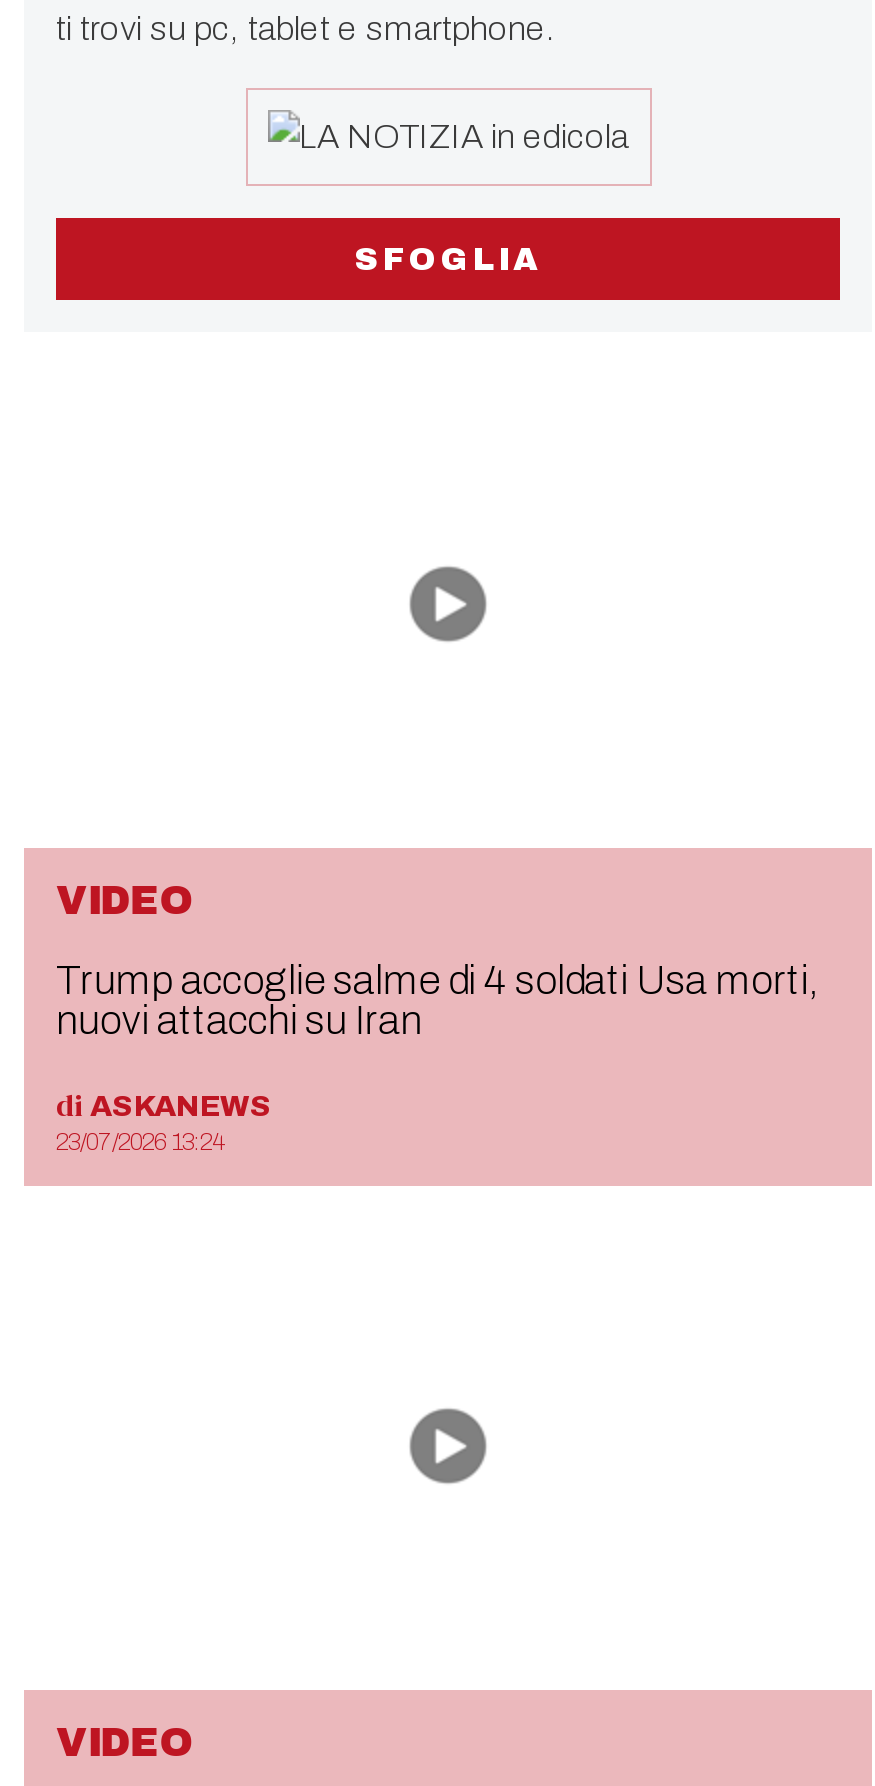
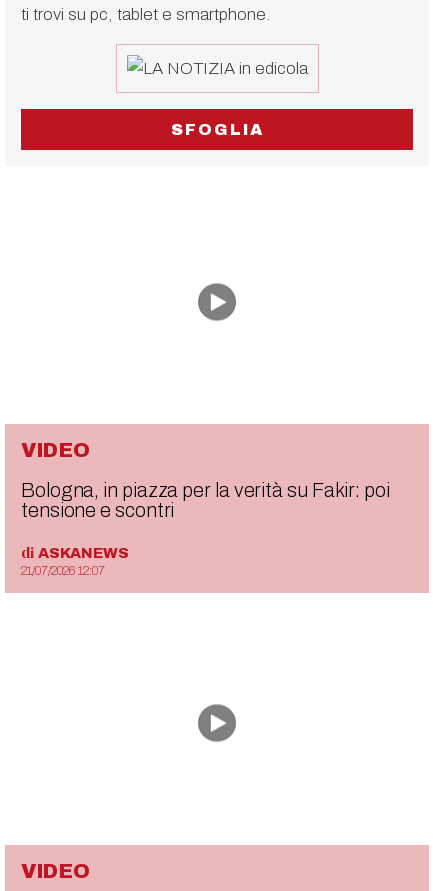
- Trump accoglie salme di 4 soldati Usa morti,
- nuovi attacchi su Iran
+ Bologna, in piazza per la verità su Fakir: poi
+ tensione e scontri

- 23/07/2026 13:24
+ 21/07/2026 12:07
